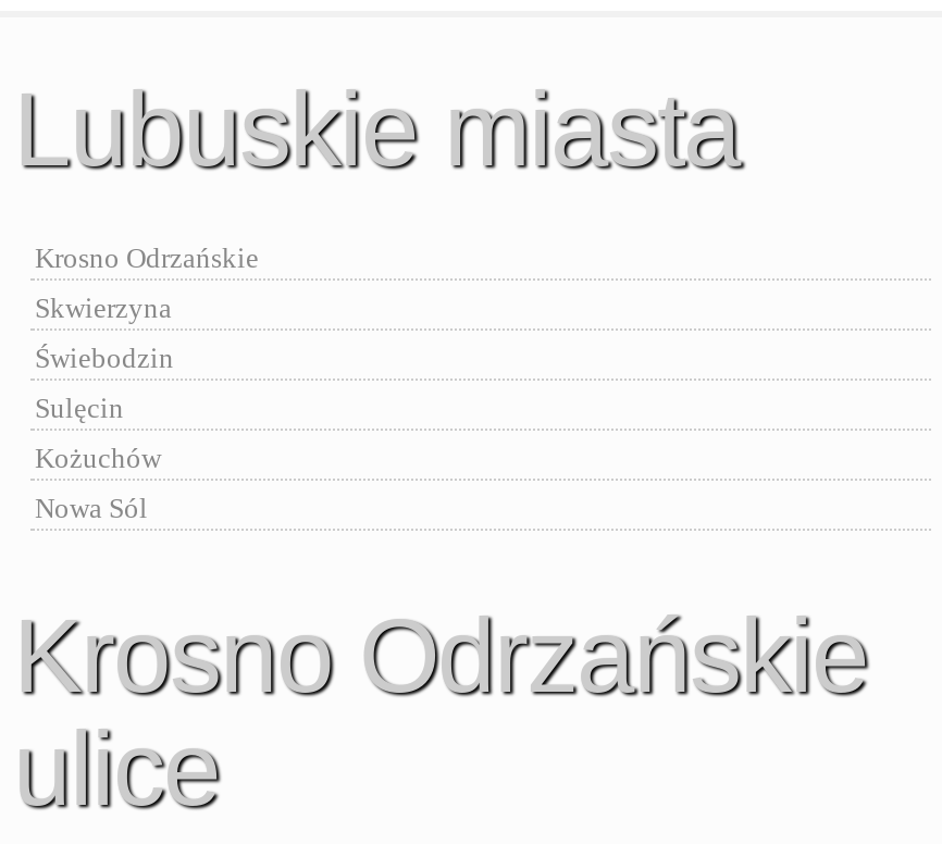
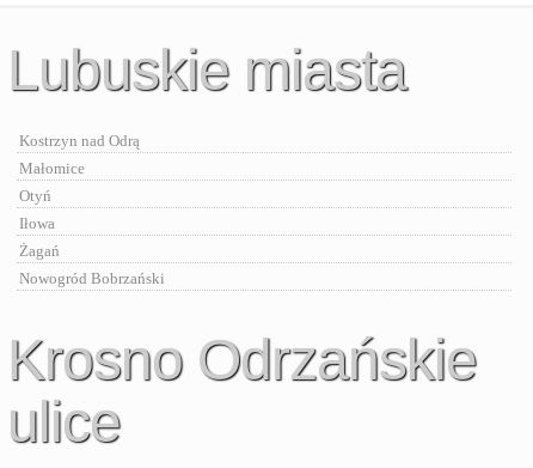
- Krosno Odrzańskie
+ Kostrzyn nad Odrą

- Skwierzyna
+ Małomice

- Świebodzin
+ Otyń

- Sulęcin
+ Iłowa

- Kożuchów
+ Żagań

- Nowa Sól
+ Nowogród Bobrzański
